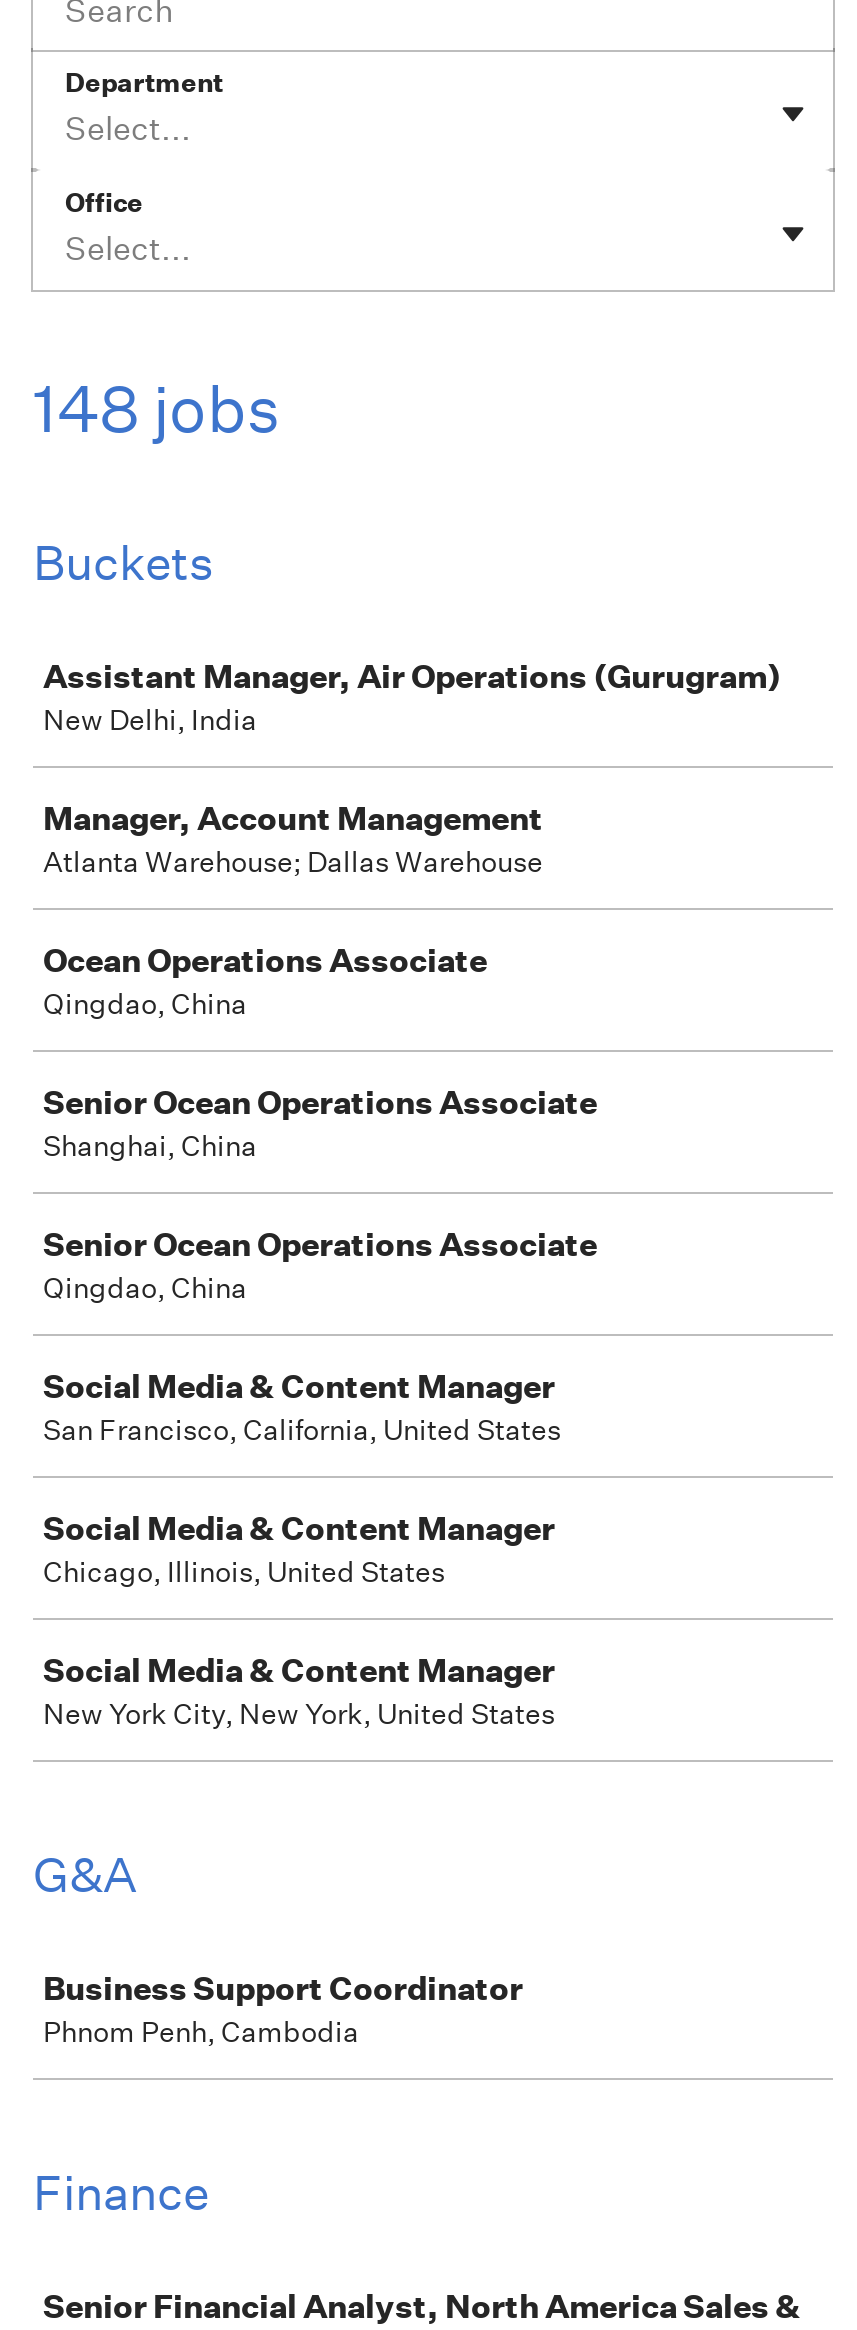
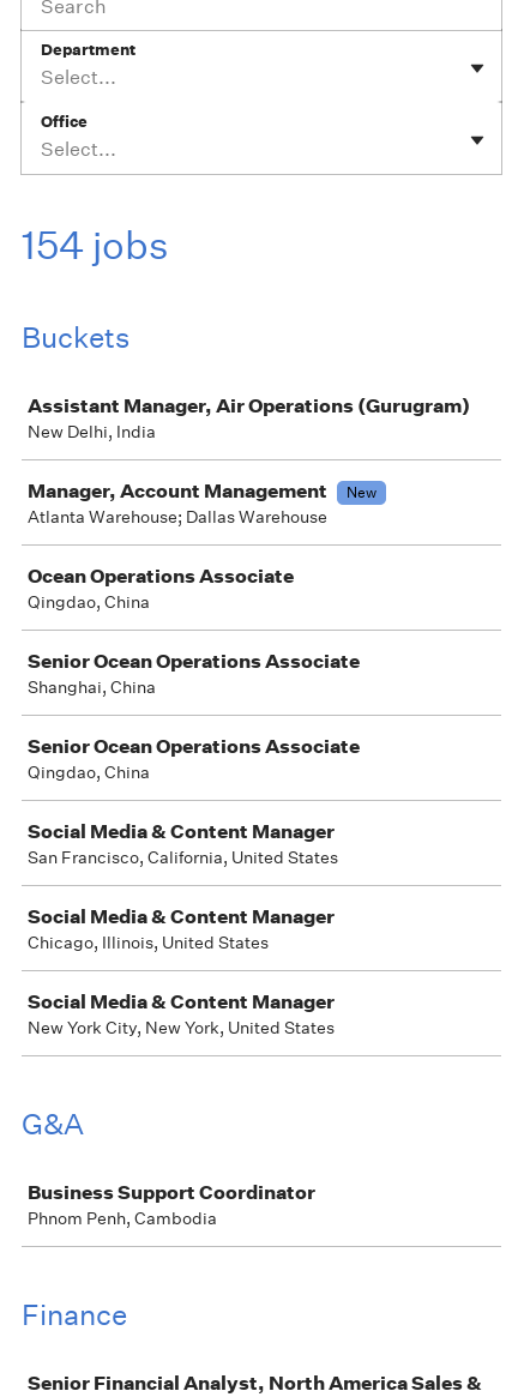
- 148 jobs
+ 154 jobs

+ New
